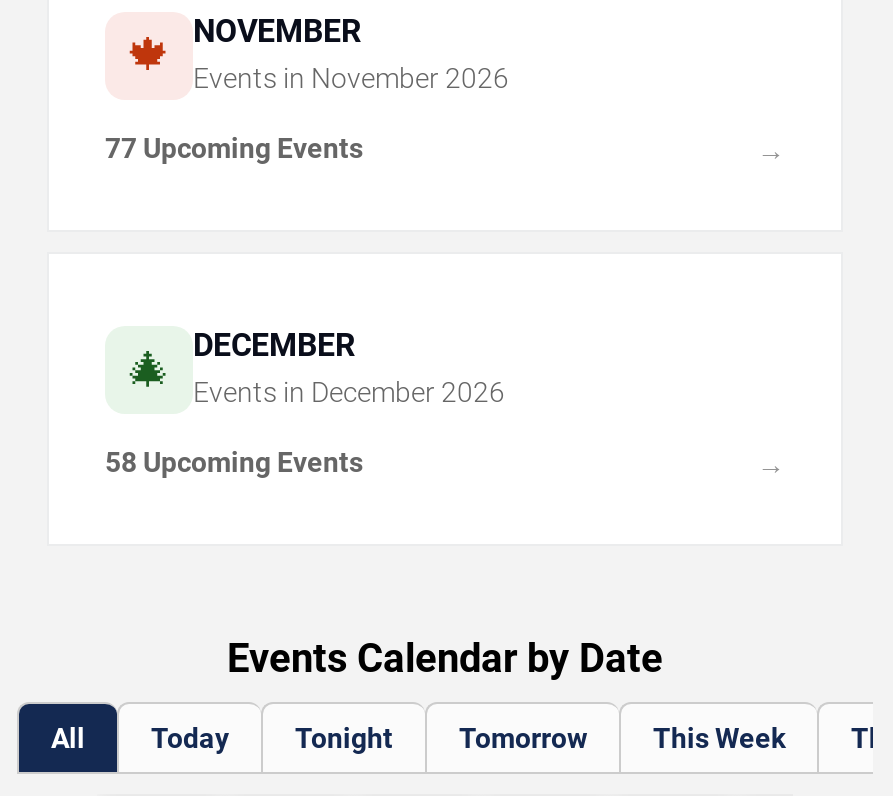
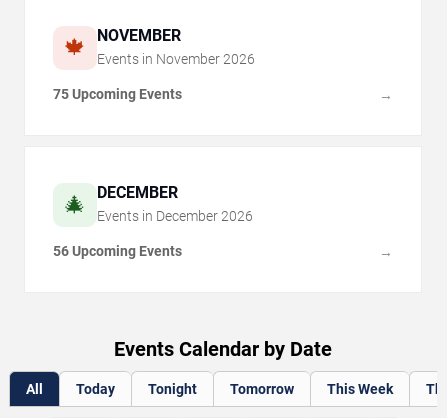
- 77 Upcoming Events
+ 75 Upcoming Events

- 58 Upcoming Events
+ 56 Upcoming Events
